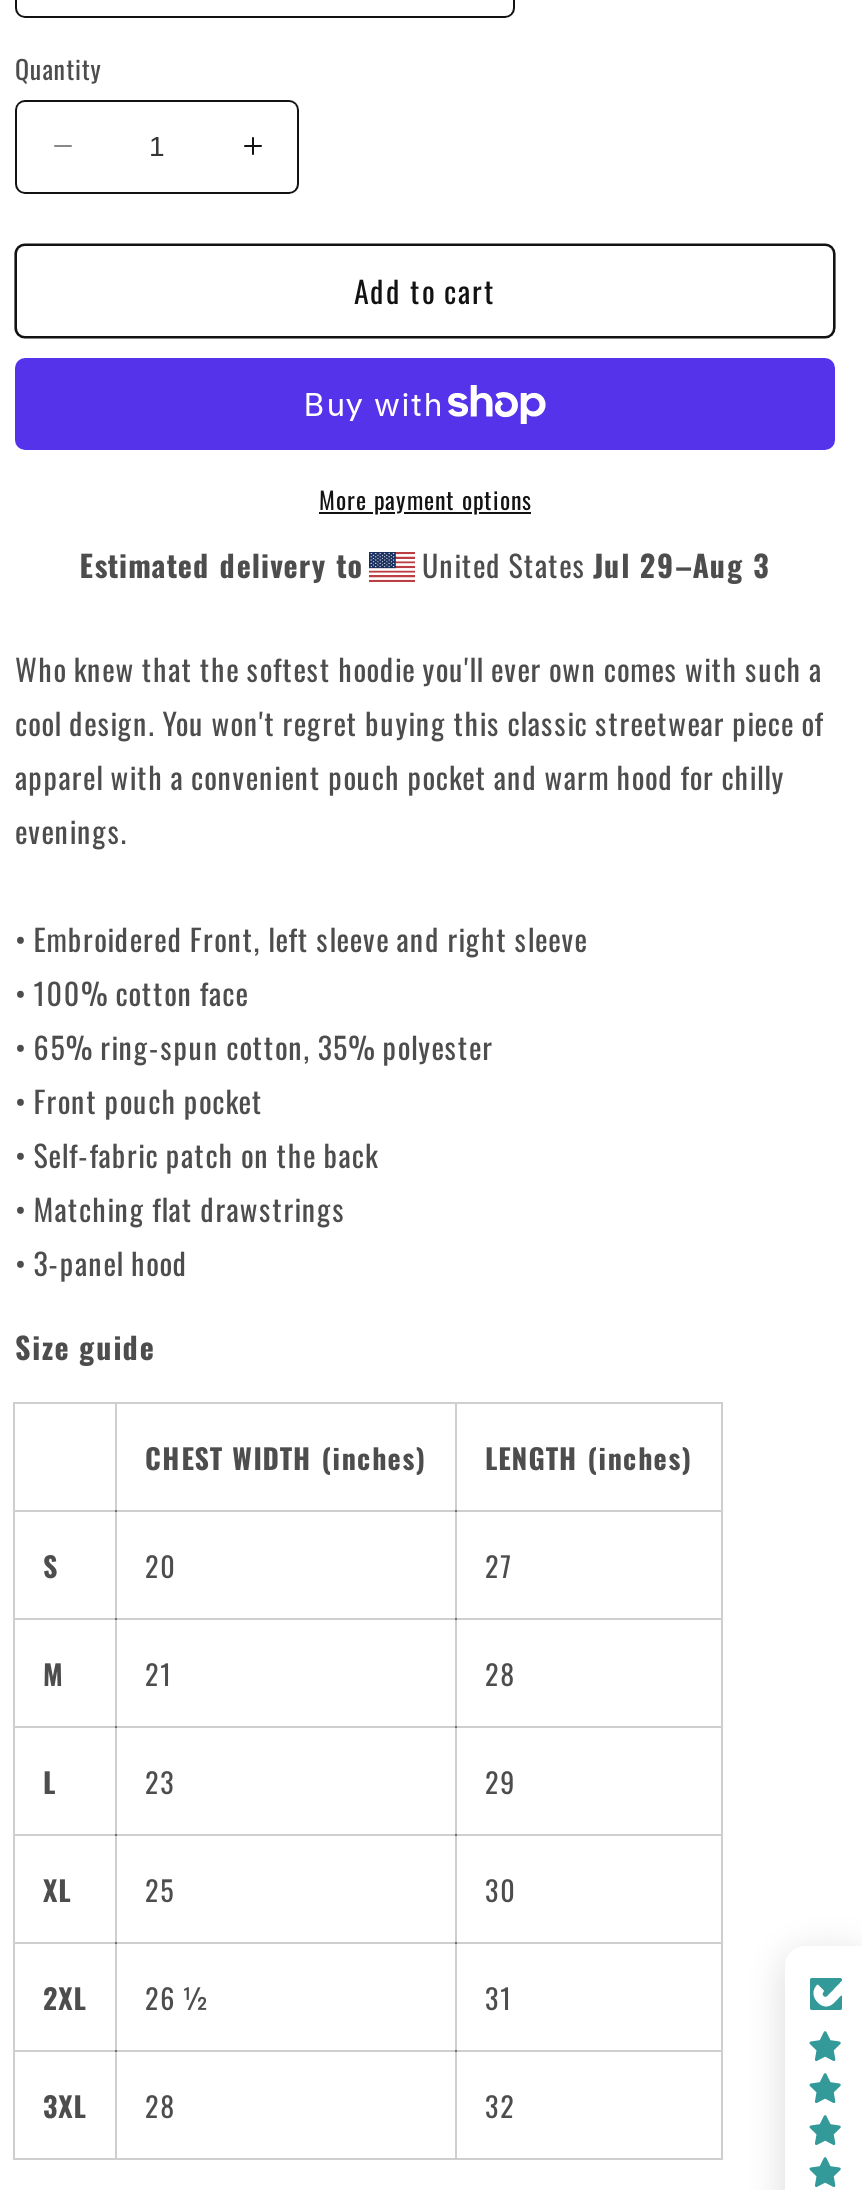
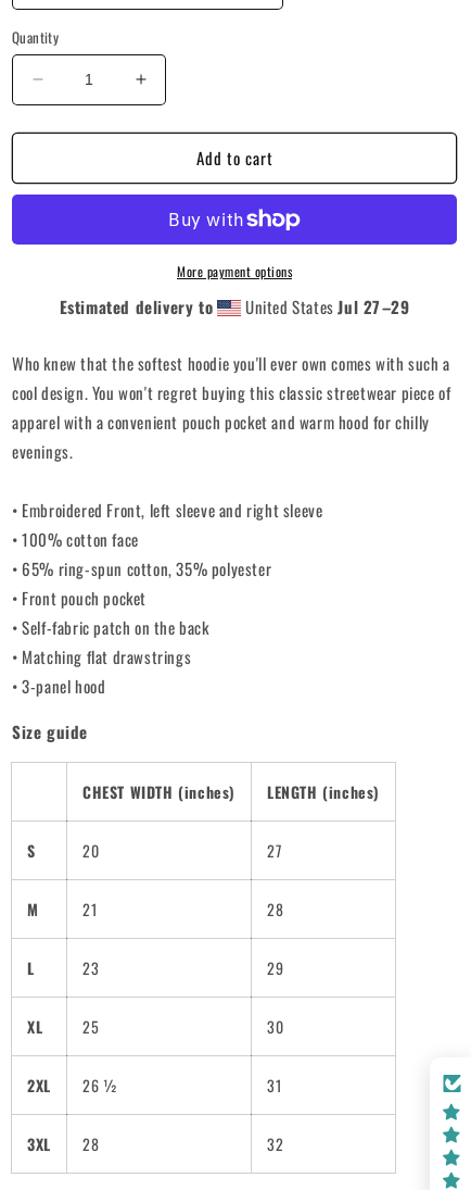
- United States Jul 29–Aug 3
+ United States Jul 27–29
